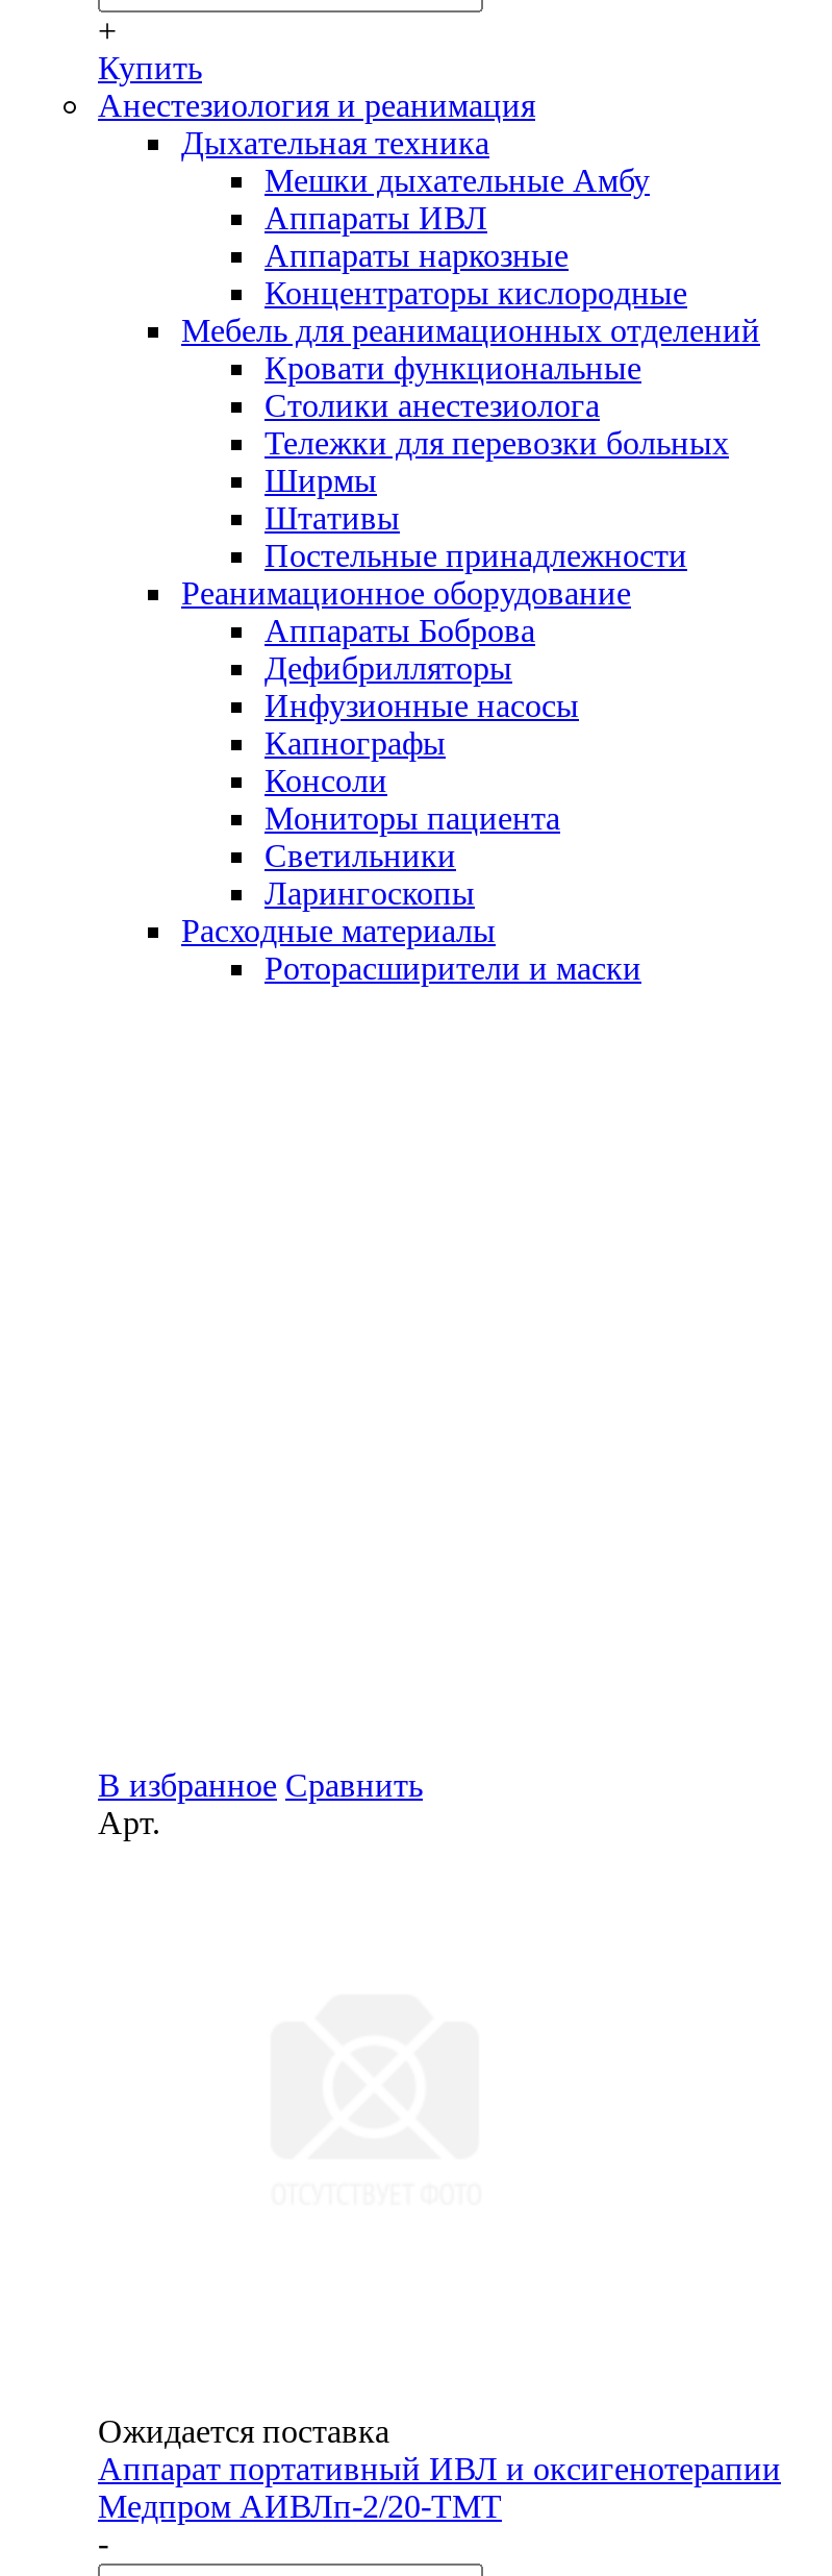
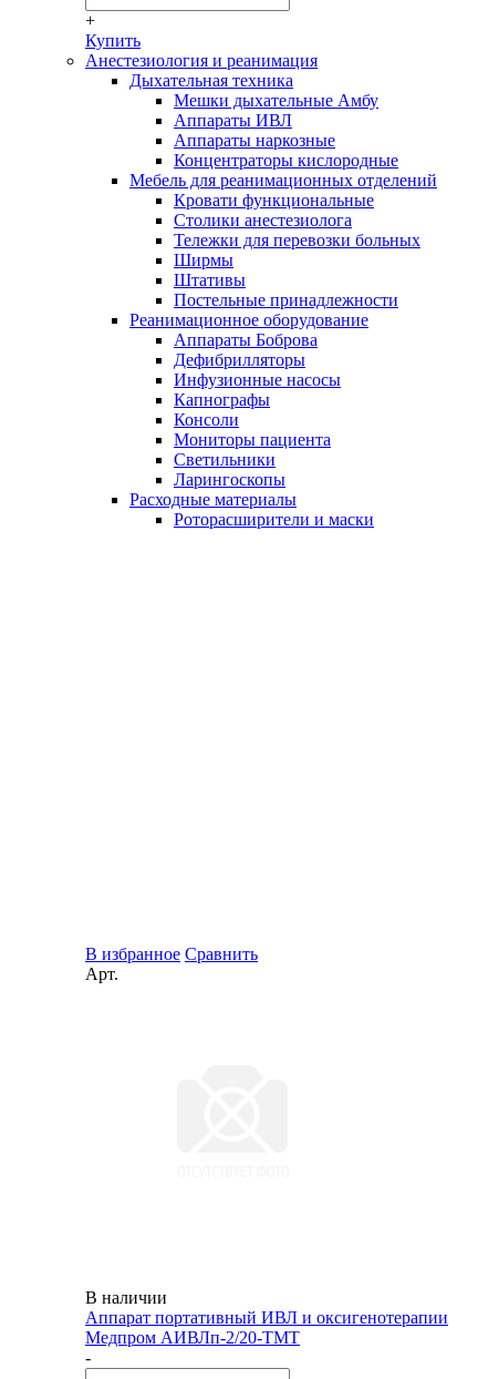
- Ожидается поставка
+ В наличии
